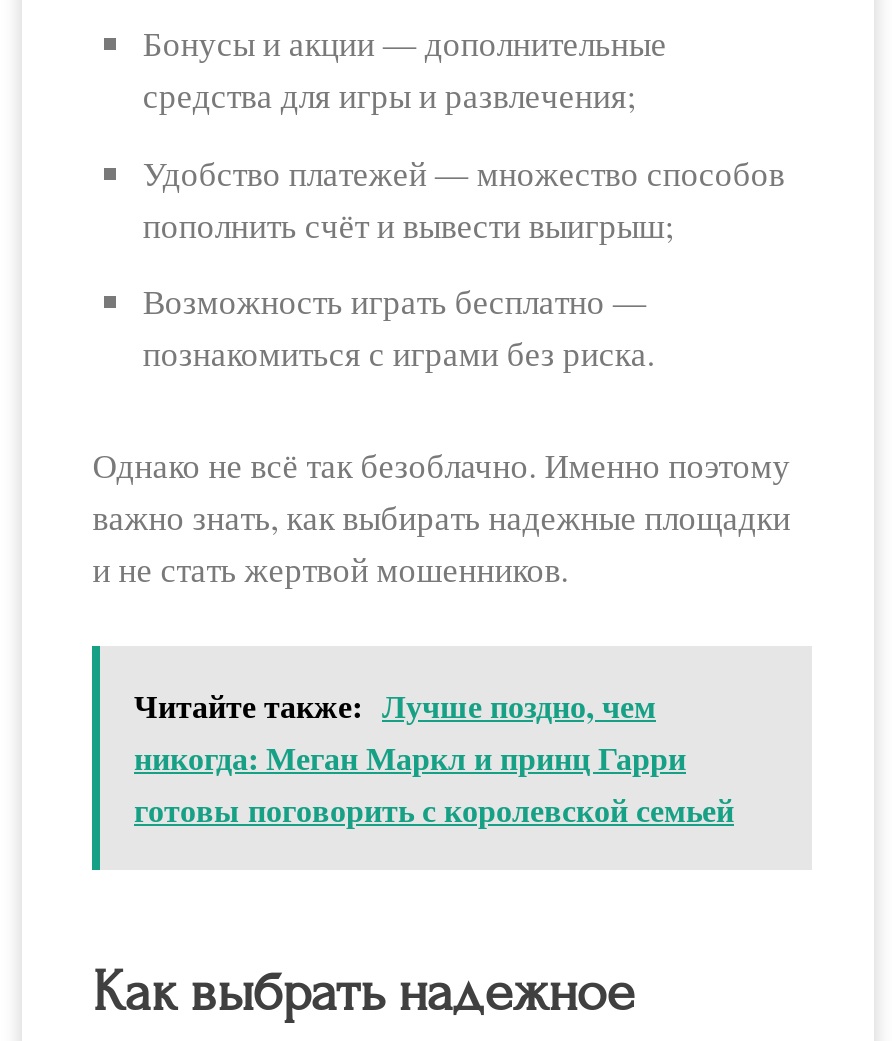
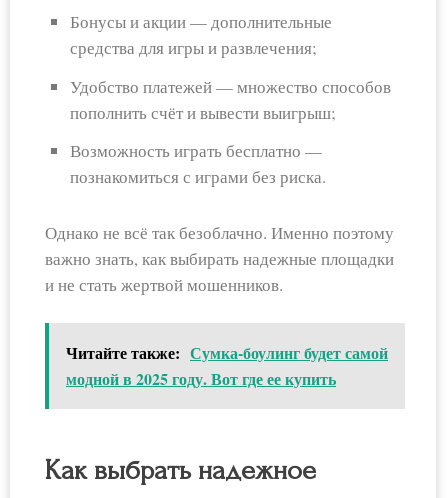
- Читайте также: Лучше поздно, чем
- никогда: Меган Маркл и принц Гарри
- готовы поговорить с королевской семьей
+ Читайте также: Сумка-боулинг будет самой
+ модной в 2025 году. Вот где ее купить
